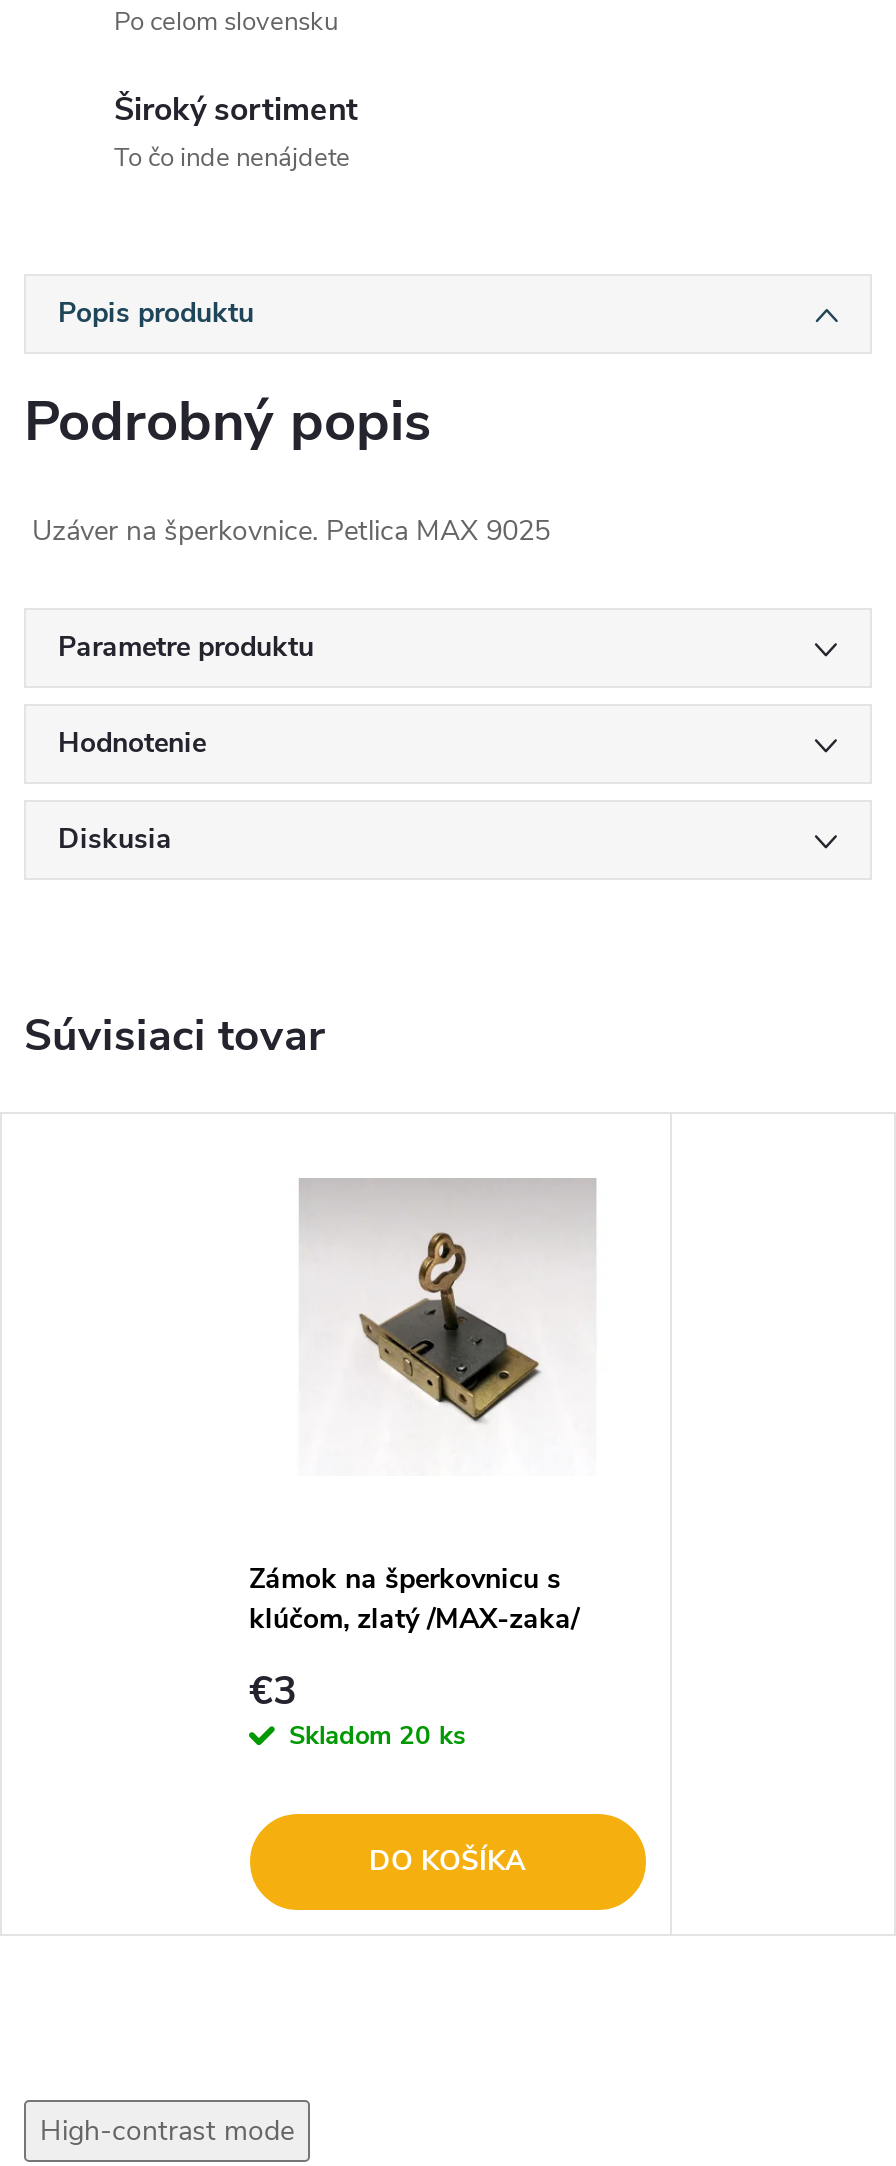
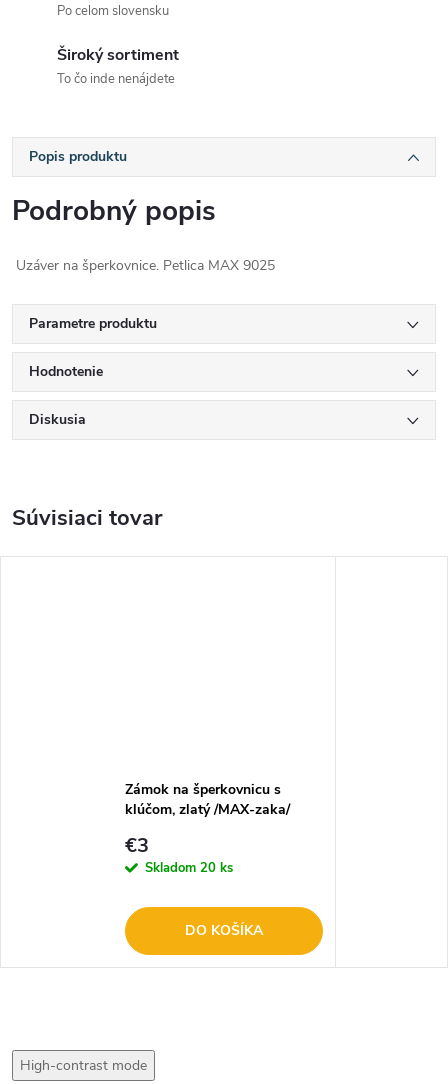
- [image]
